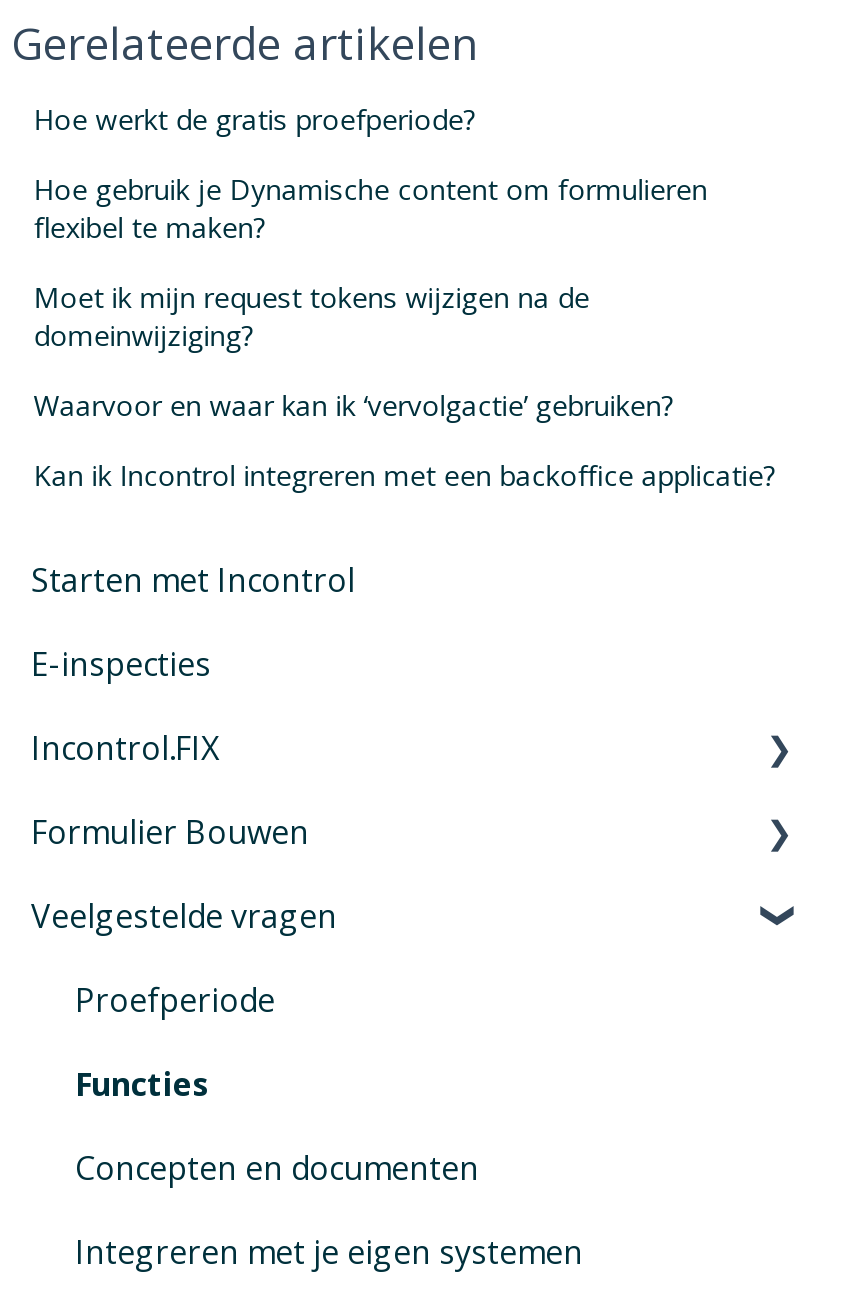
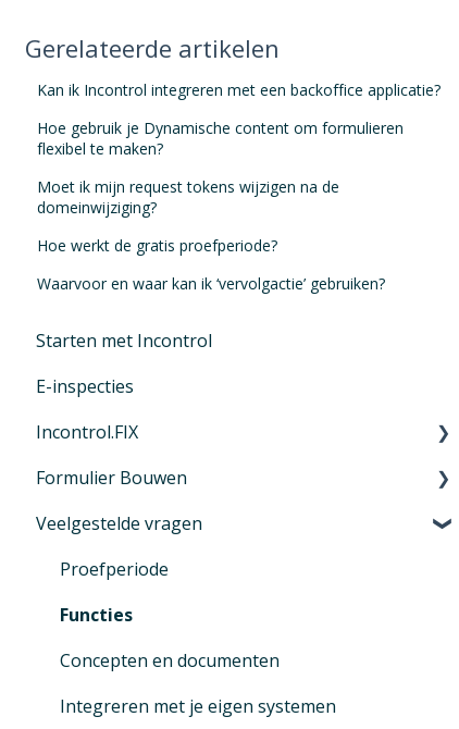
moved down: Hoe werkt de gratis proefperiode?

moved down: Waarvoor en waar kan ik ‘vervolgactie’ gebruiken?

moved up: Kan ik Incontrol integreren met een backoffice applicatie?
